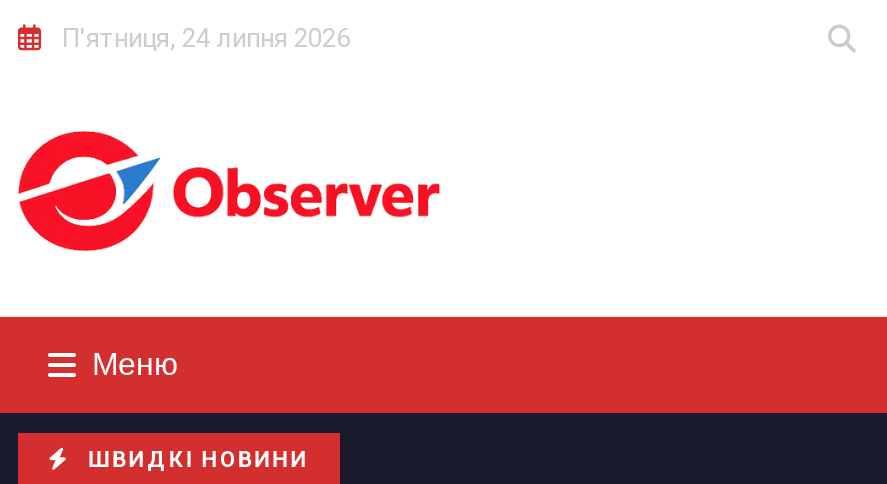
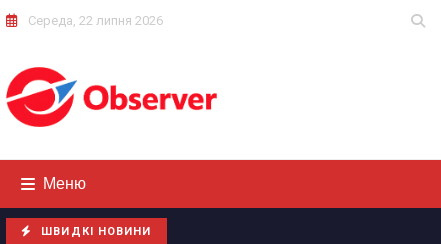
- П'ятниця, 24 липня 2026
+ Середа, 22 липня 2026
